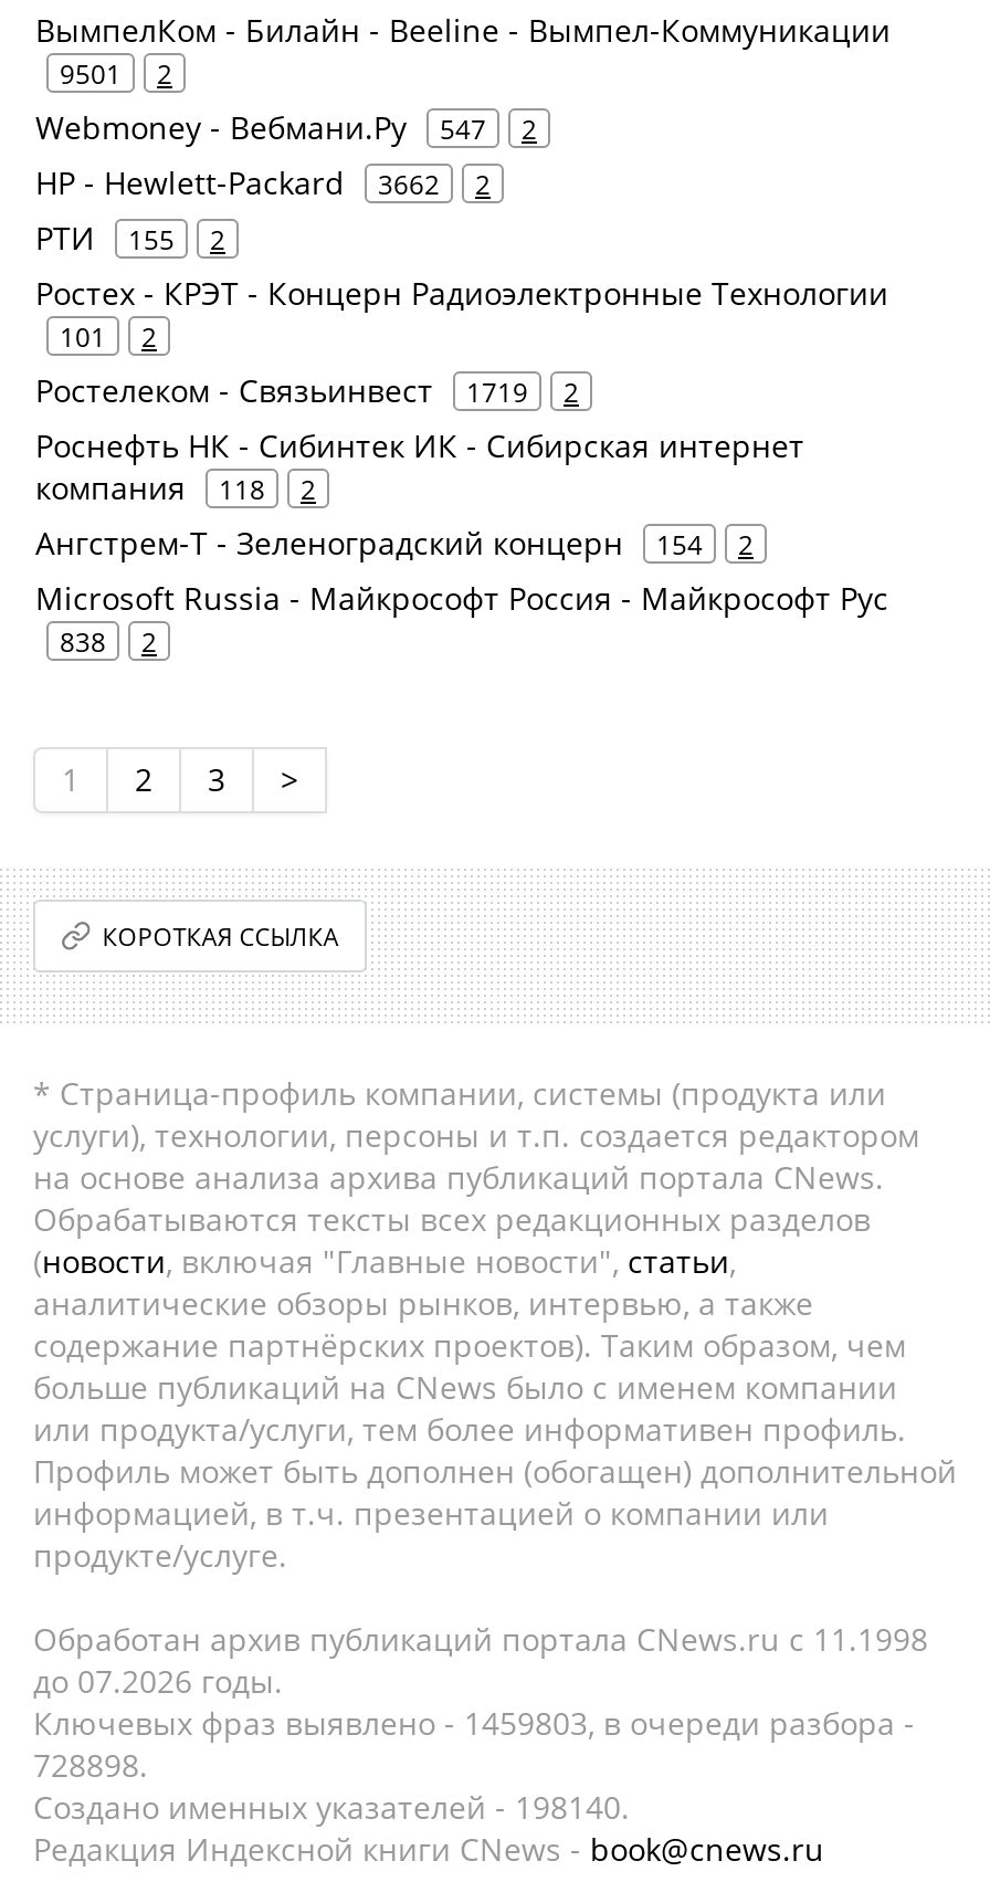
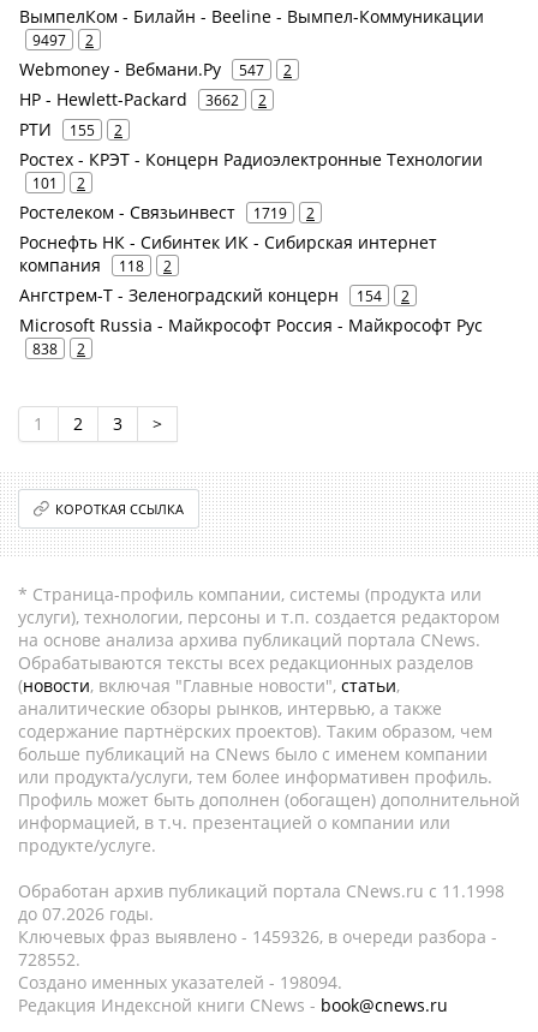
- 9501 2
+ 9497 2

- Ключевых фраз выявлено - 1459803, в очереди разбора -
+ Ключевых фраз выявлено - 1459326, в очереди разбора -

- 728898.
+ 728552.

- Создано именных указателей - 198140.
+ Создано именных указателей - 198094.
